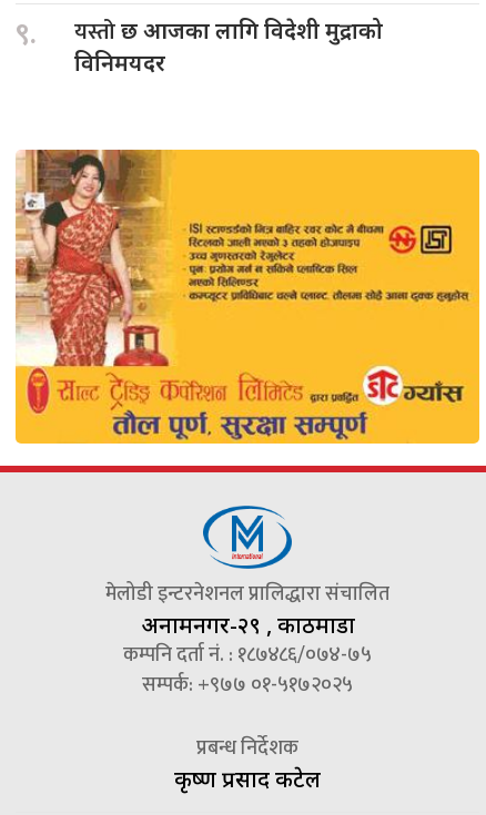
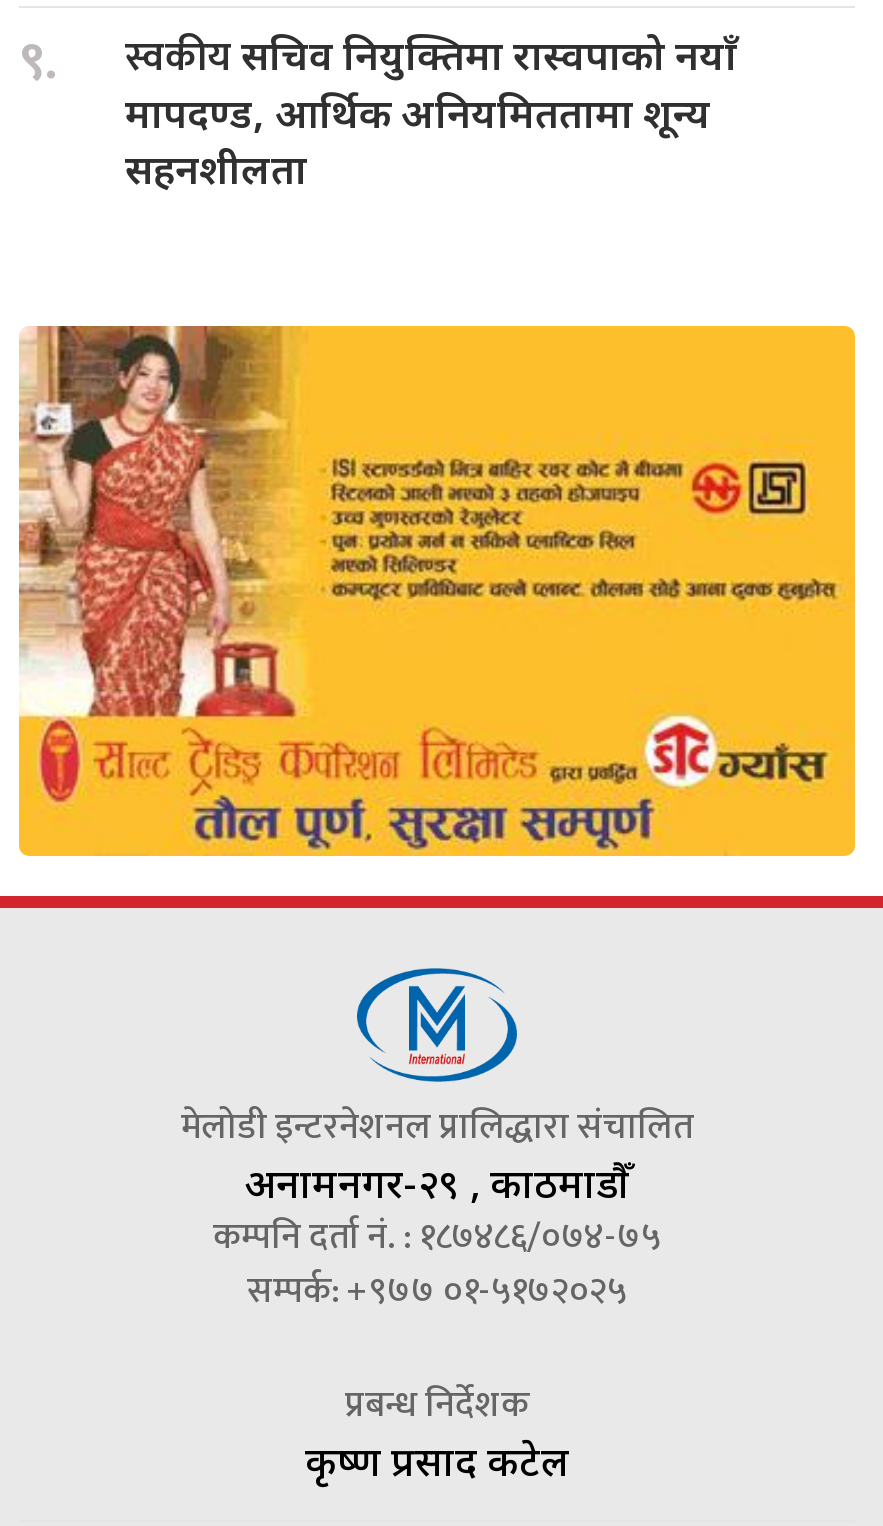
- यस्तोछ आजका लागि विदेशी मुद्राको
- विनिमयदर
+ स्वकीयसचिव नियुक्तिमा रास्वपाको नयाँ
+ मापदण्ड, आर्थिक अनियमिततामा शून्य
+ सहनशीलता
